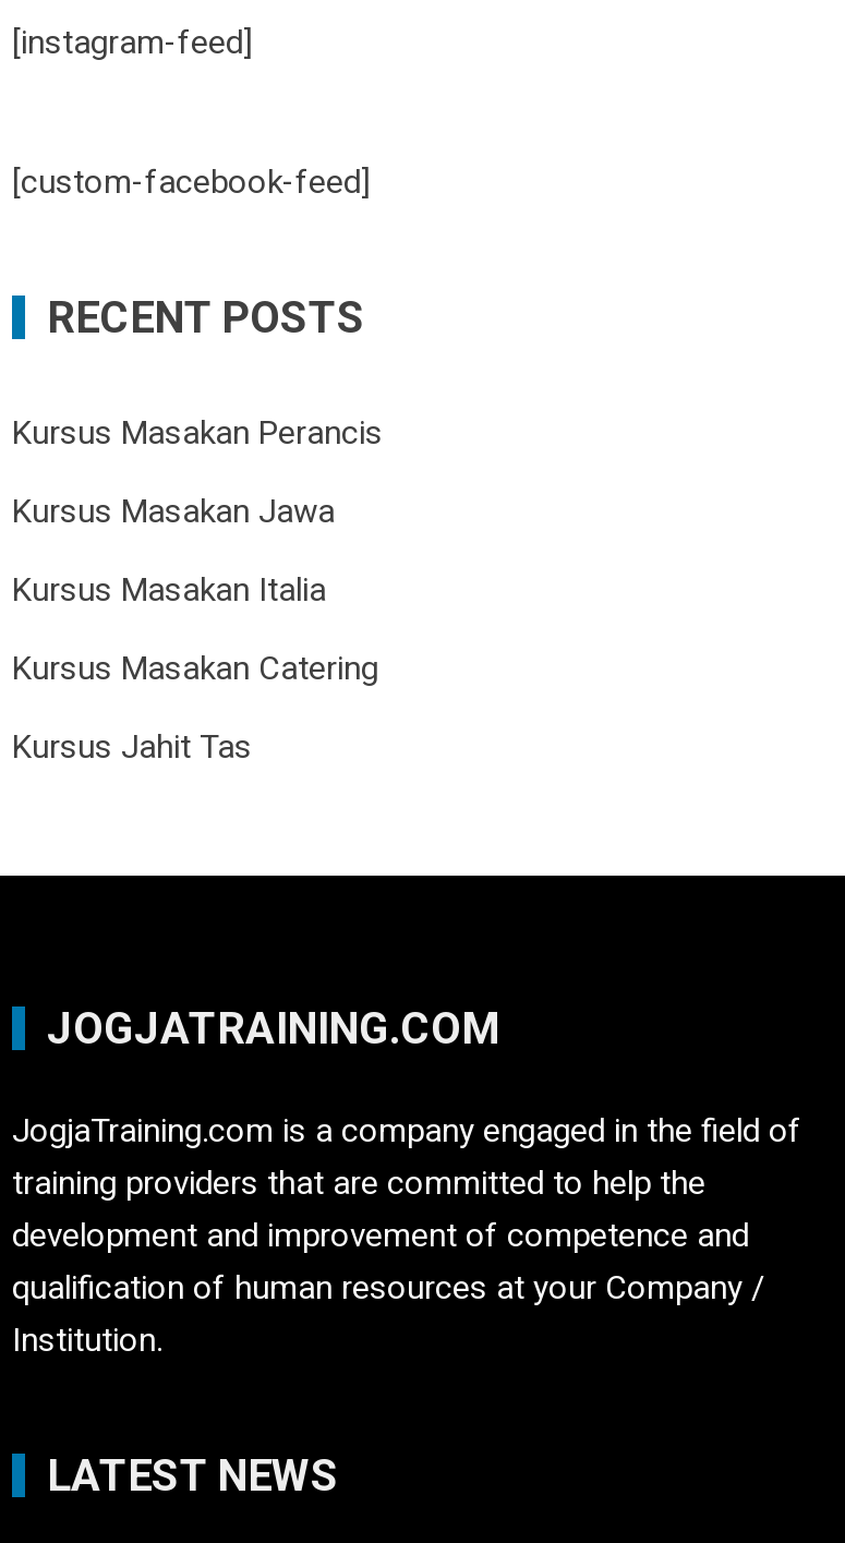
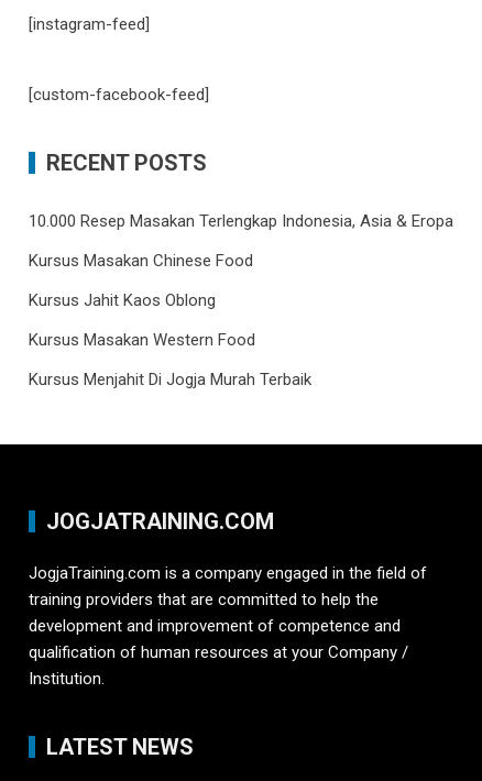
- Kursus Masakan Perancis
+ 10.000 Resep Masakan Terlengkap Indonesia, Asia & Eropa

- Kursus Masakan Jawa
+ Kursus Masakan Chinese Food

- Kursus Masakan Italia
+ Kursus Jahit Kaos Oblong

- Kursus Masakan Catering
+ Kursus Masakan Western Food

- Kursus Jahit Tas
+ Kursus Menjahit Di Jogja Murah Terbaik
